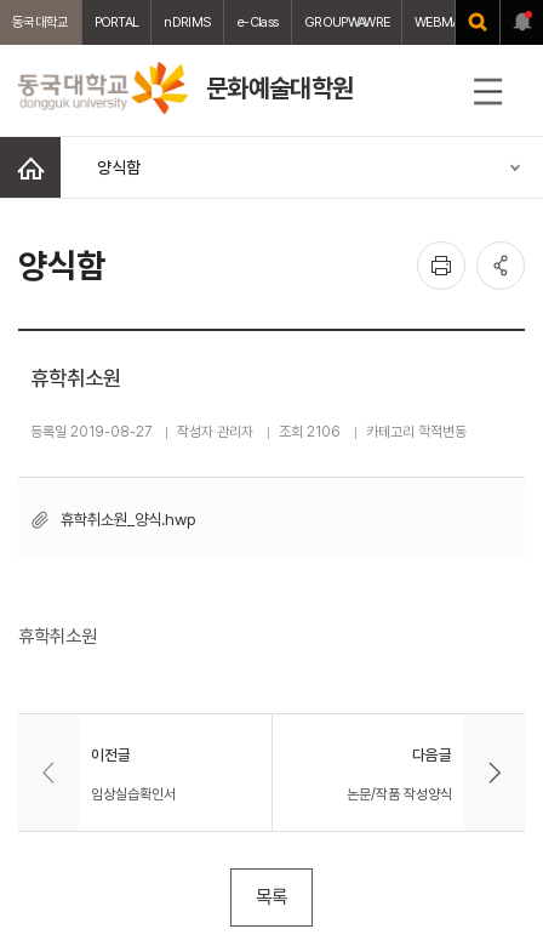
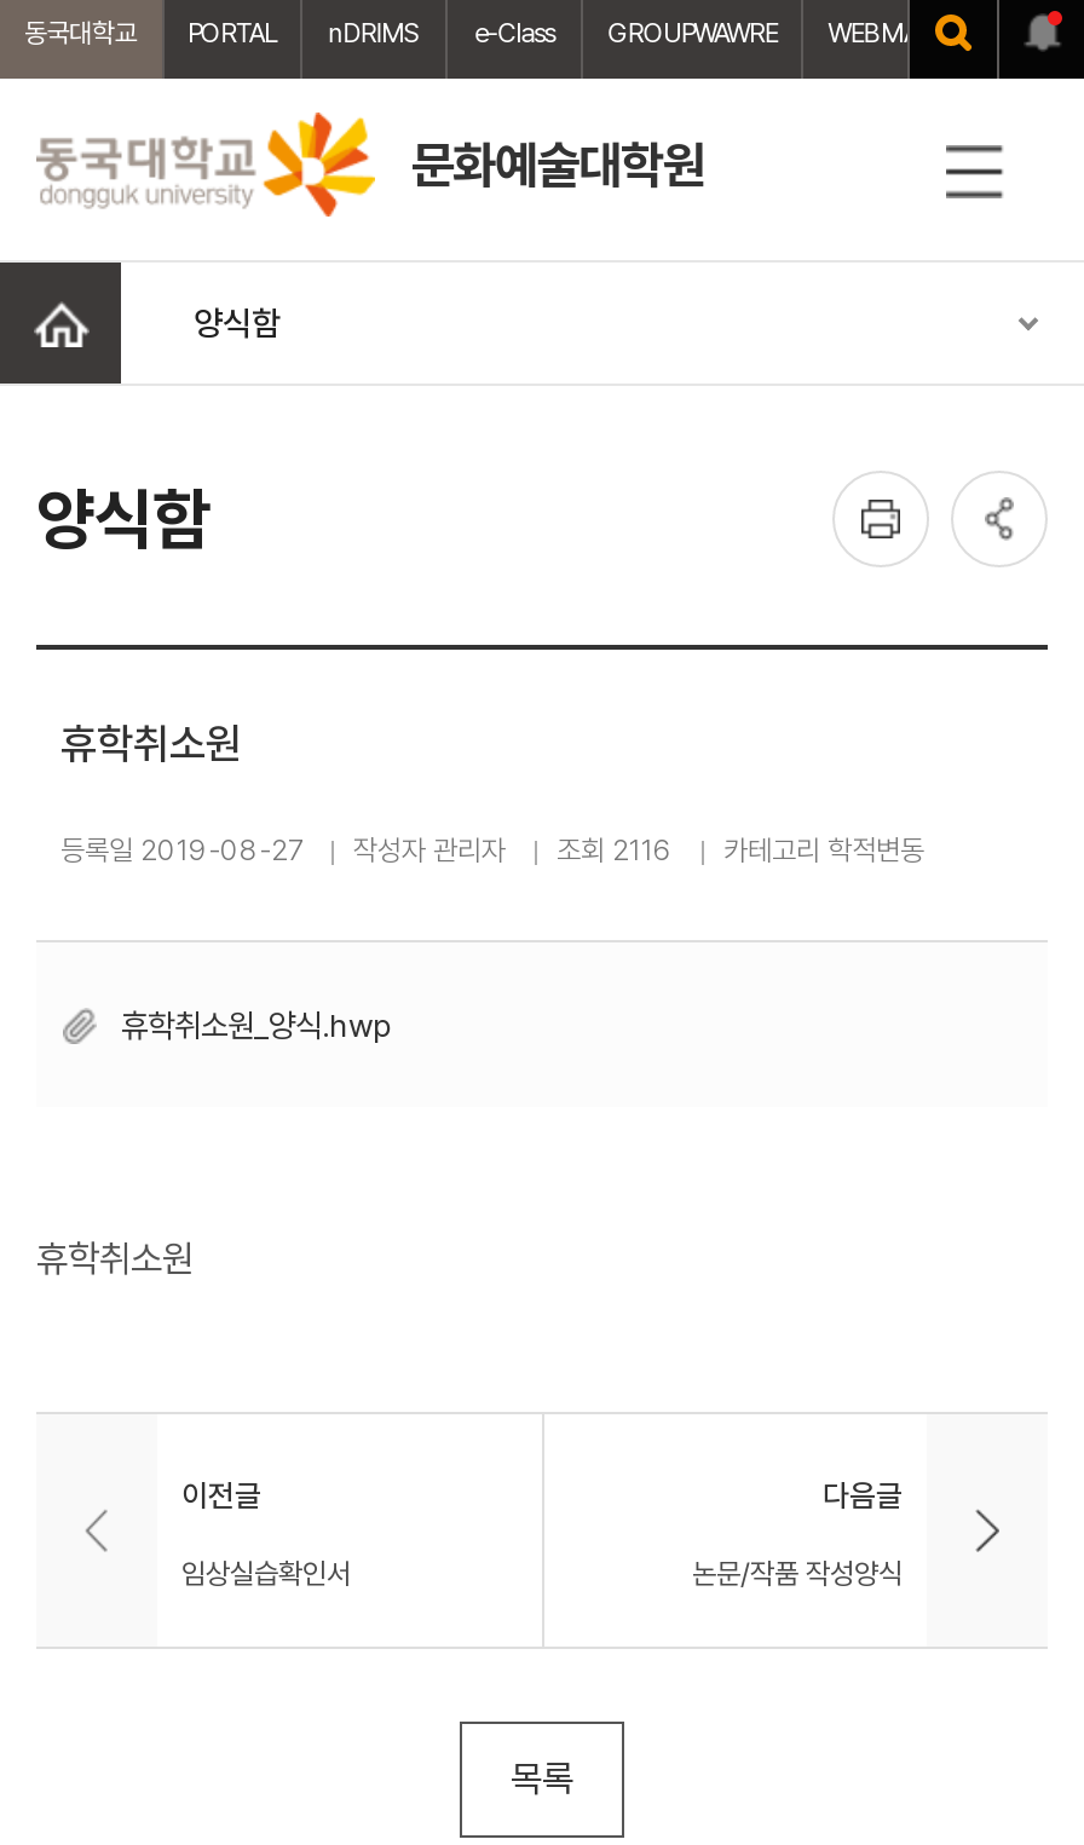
- 등록일 2019-08-27 작성자 관리자 조회 2106 카테고리 학적변동
+ 등록일 2019-08-27 작성자 관리자 조회 2116 카테고리 학적변동
